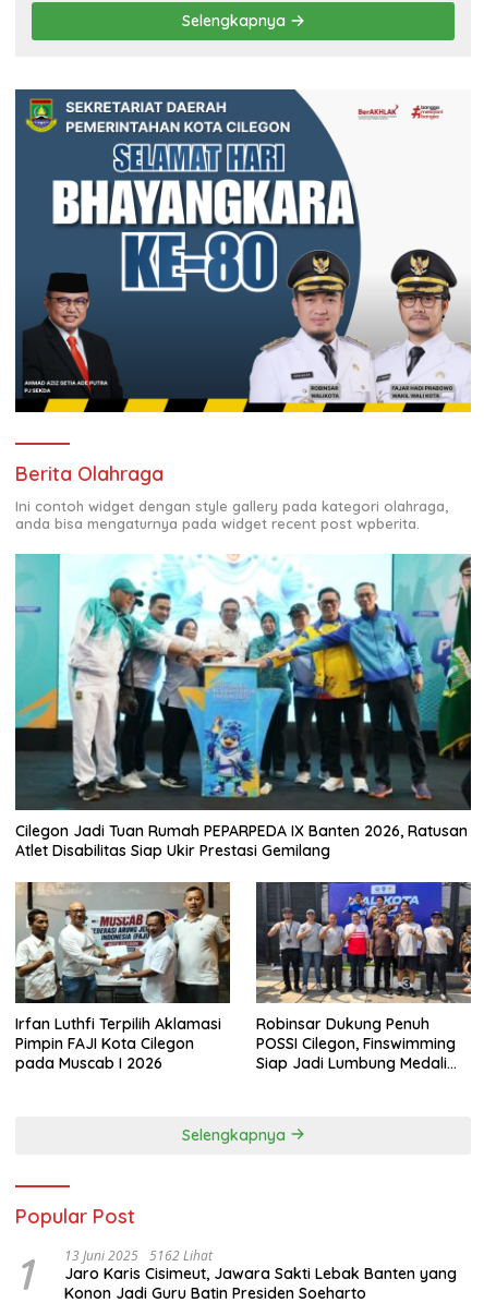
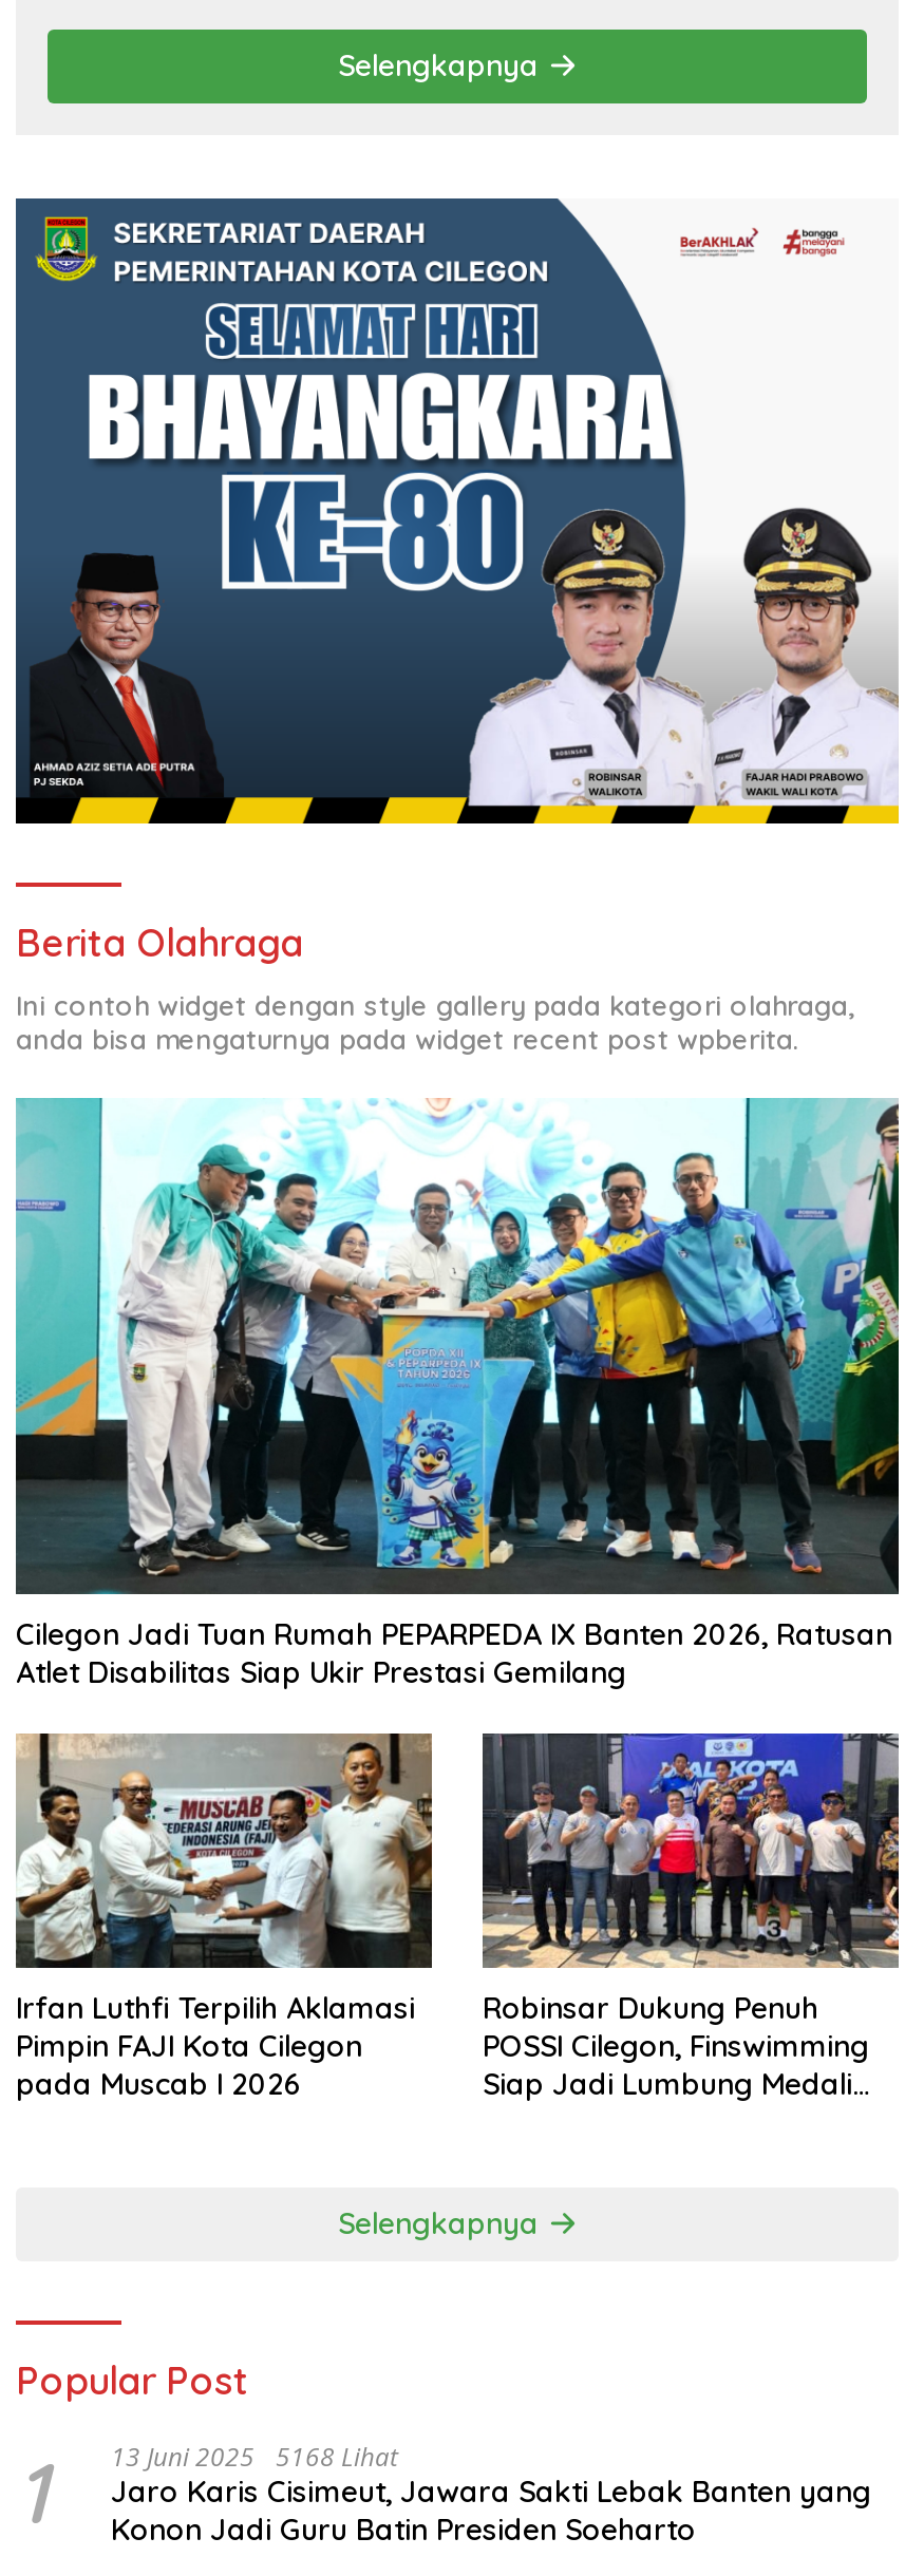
- 1 13 Juni 2025 5162 Lihat Jaro Karis Cisimeut, Jawara Sakti Lebak Banten yang Konon Jadi Guru Batin Presiden Soeharto
+ 1 13 Juni 2025 5168 Lihat Jaro Karis Cisimeut, Jawara Sakti Lebak Banten yang Konon Jadi Guru Batin Presiden Soeharto
